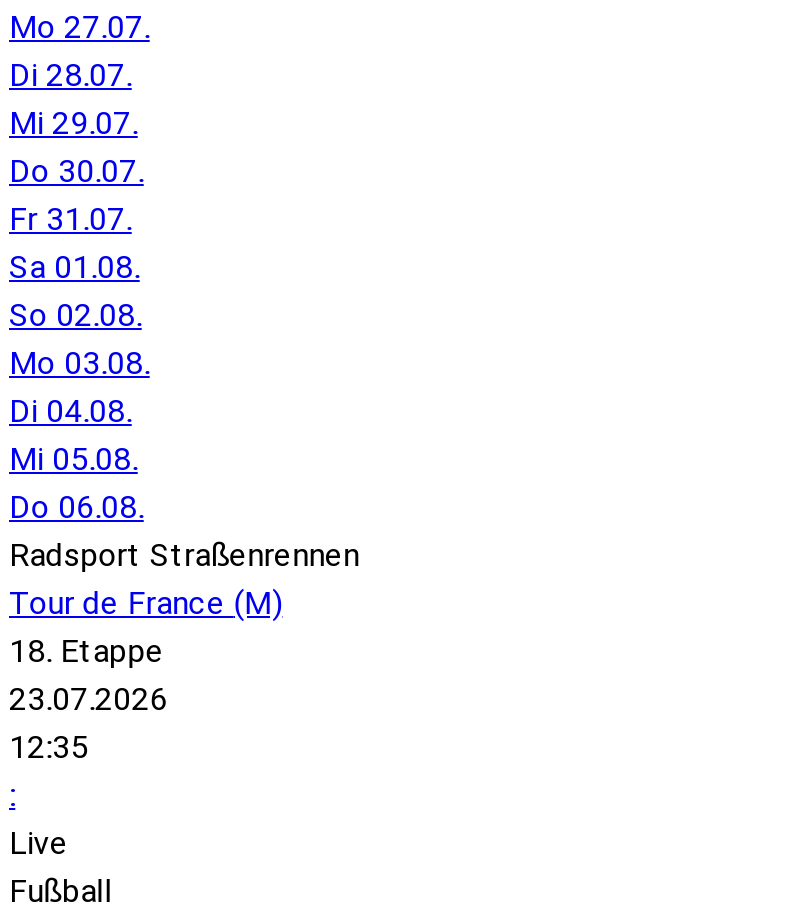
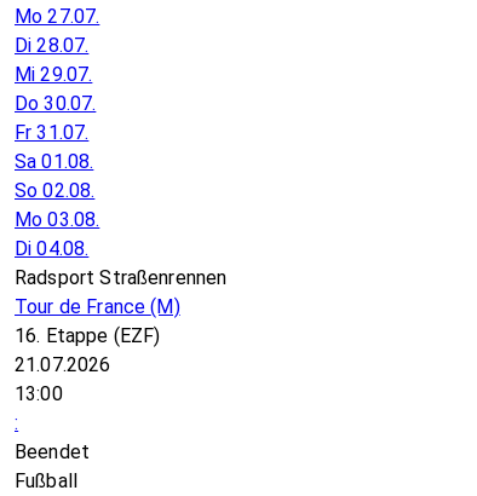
- Mi 05.08.
- Do 06.08.

- 18. Etappe
- 23.07.2026
- 12:35
+ 16. Etappe (EZF)
+ 21.07.2026
+ 13:00

- Live
+ Beendet
